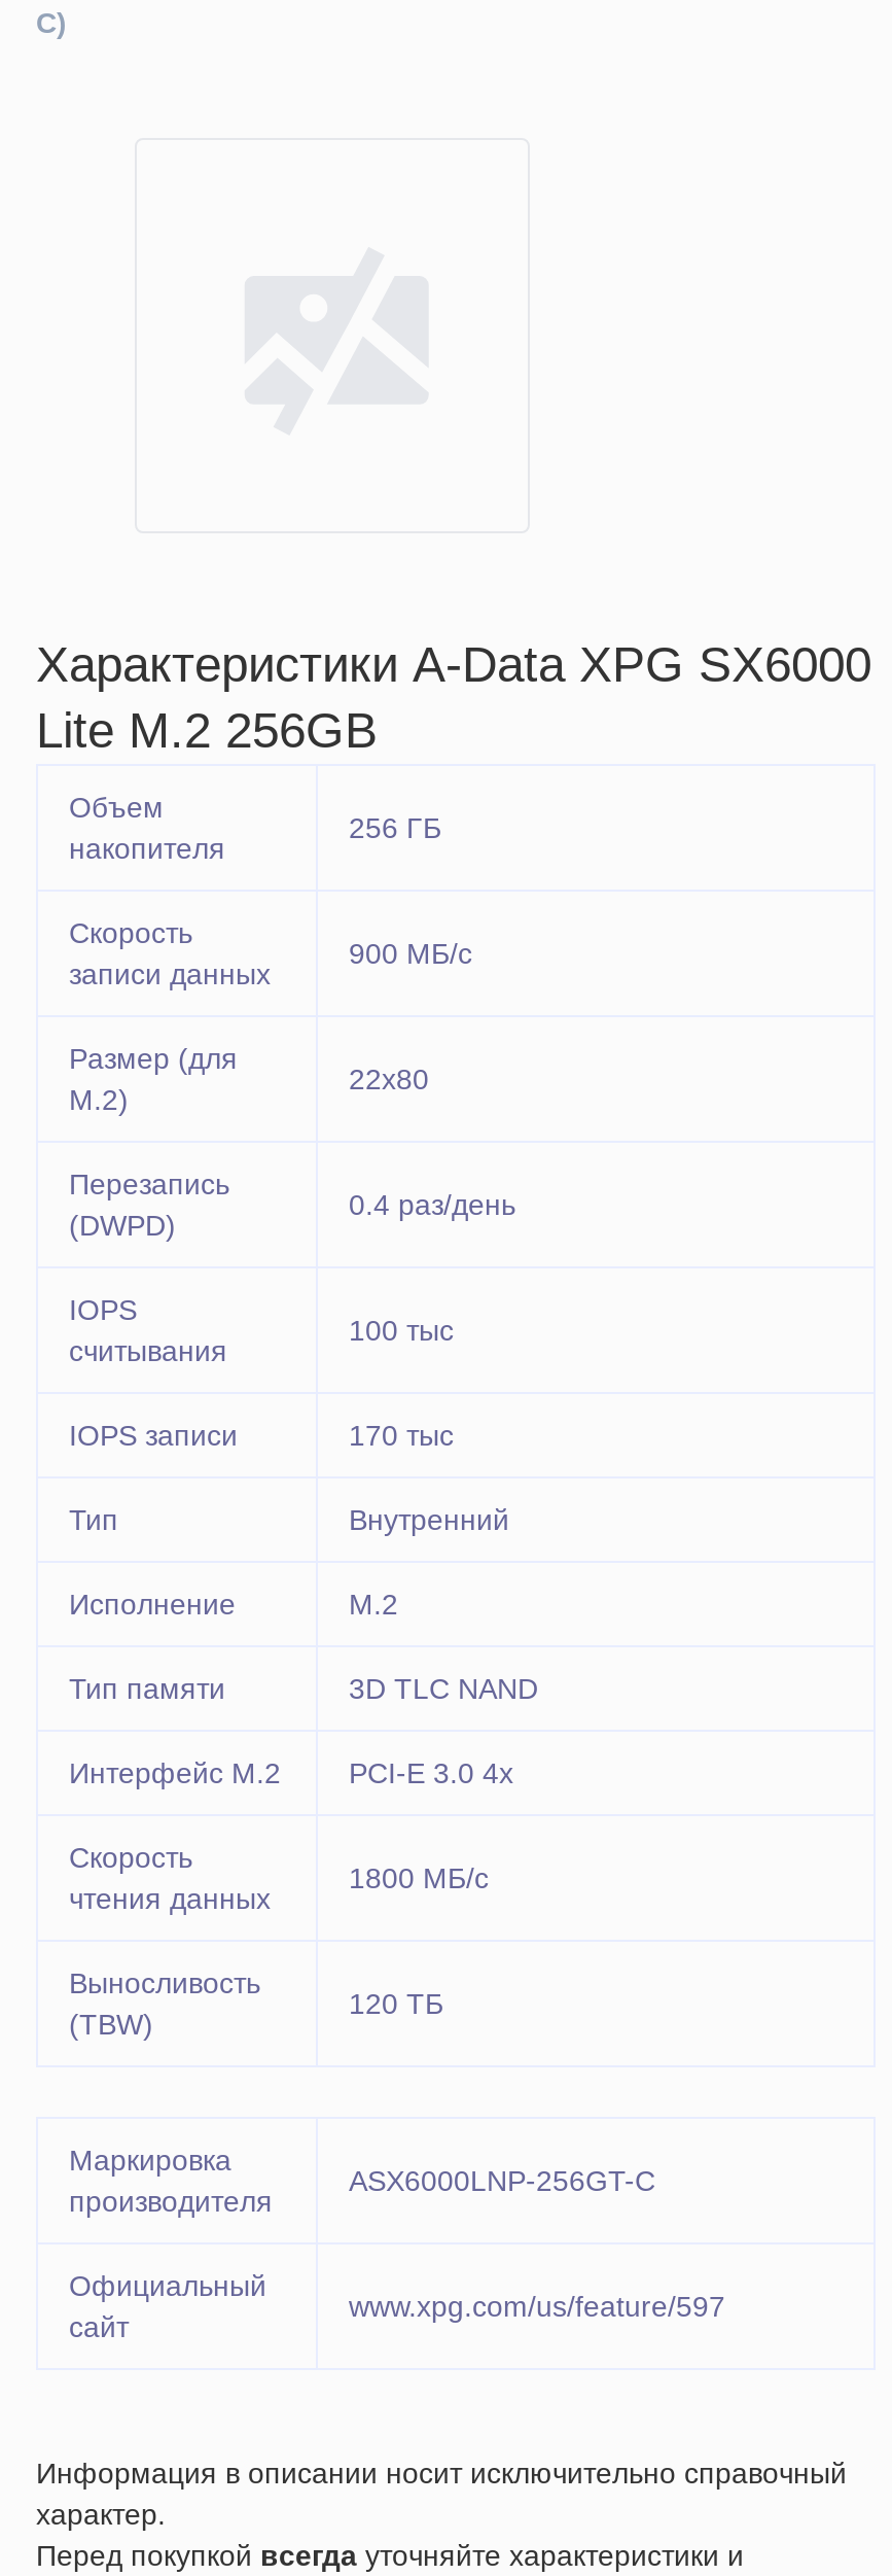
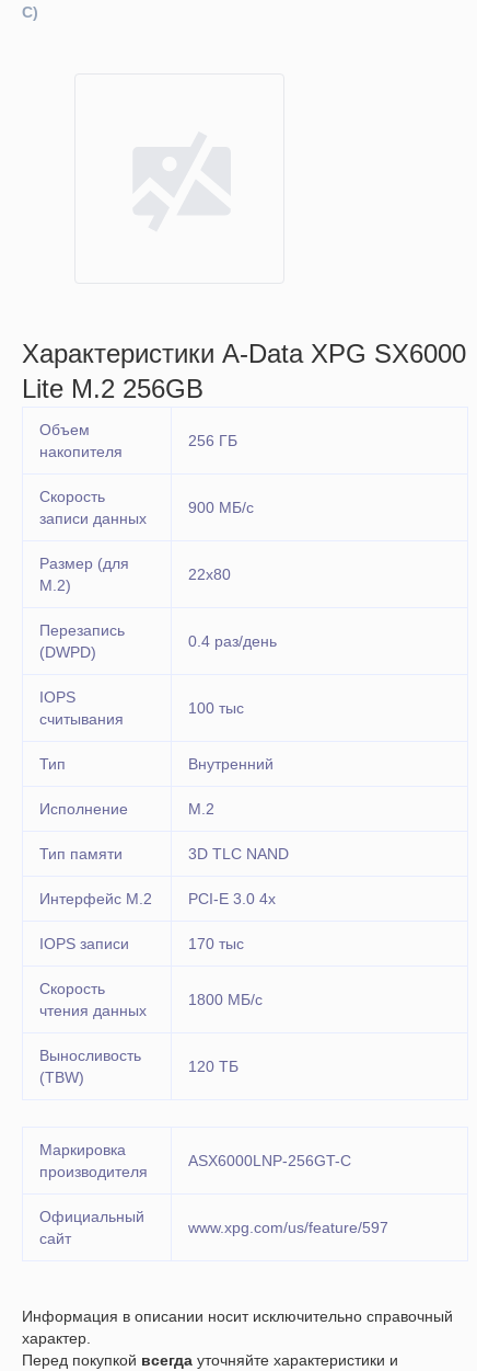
moved down: IOPS записи | 170 тыс

moved up: Тип | Внутренний | Исполнение | M.2 | Тип памяти | 3D TLC NAND | Интерфейс M.2 | PCI-E 3.0 4x
